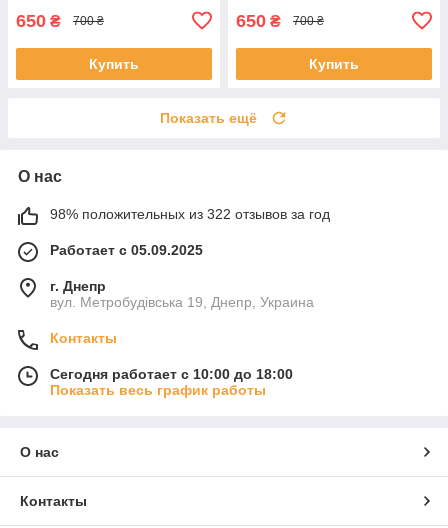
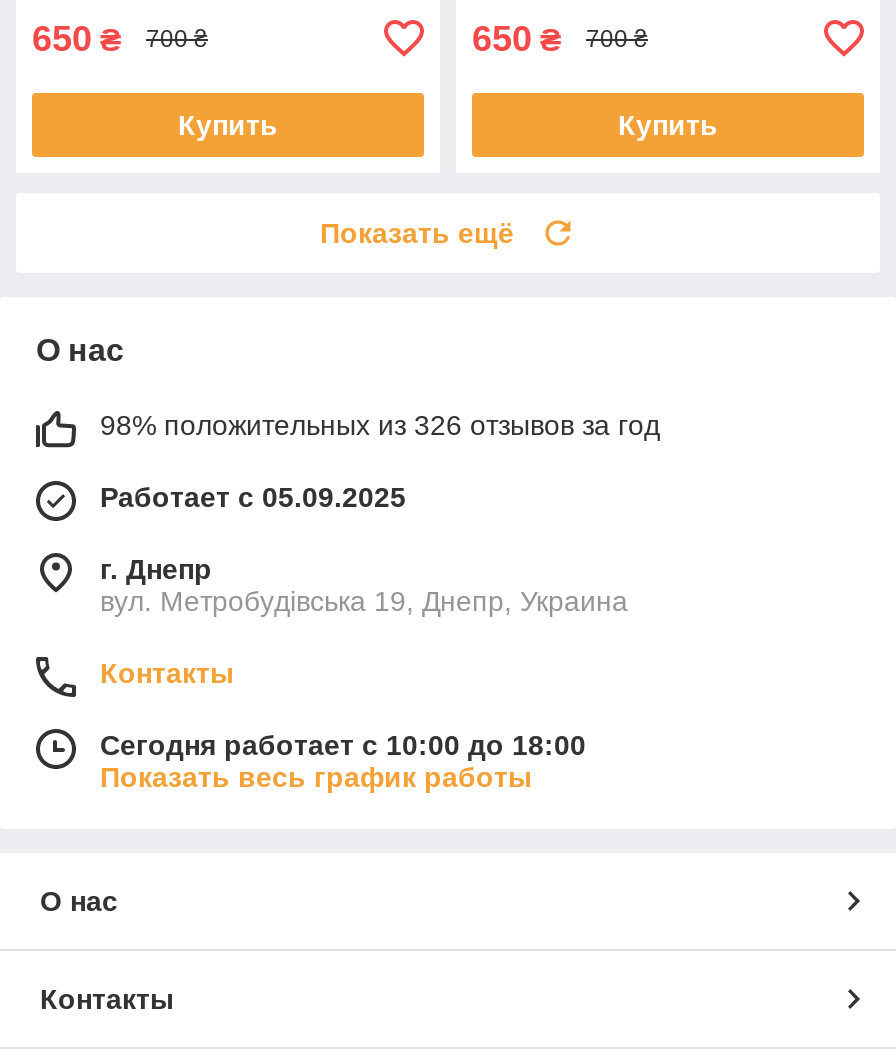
- 98% положительных из 322 отзывов за год
+ 98% положительных из 326 отзывов за год
